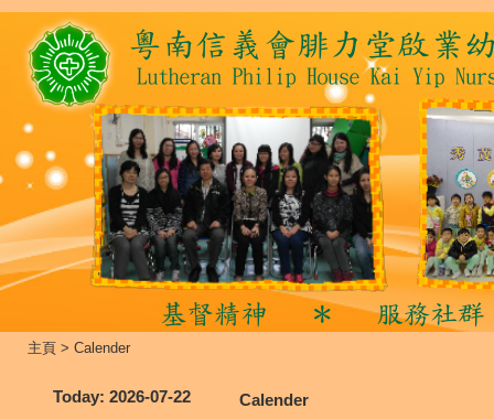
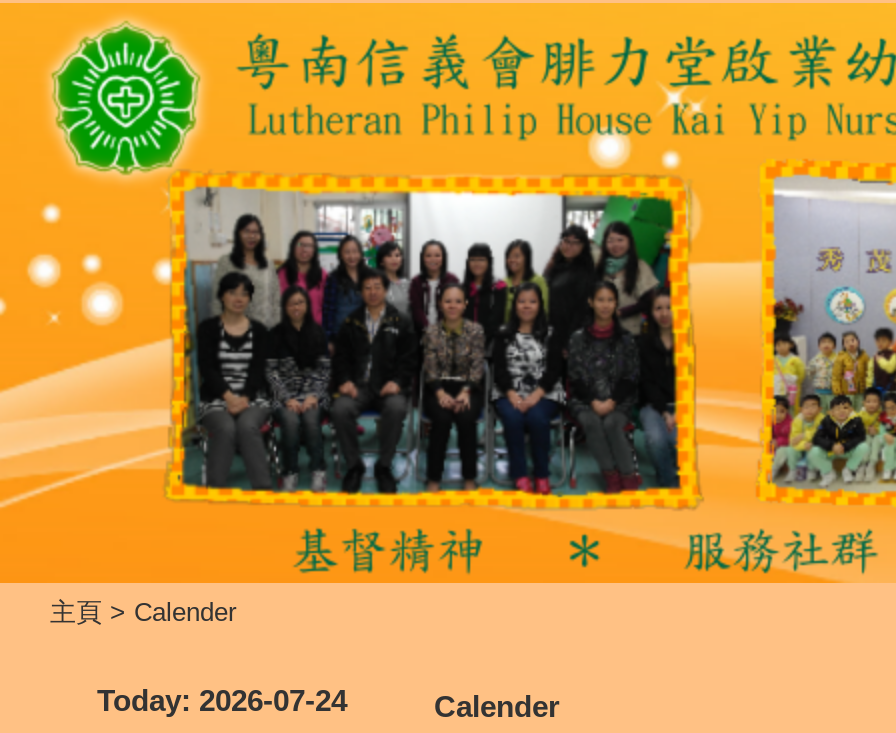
- Today: 2026-07-22
+ Today: 2026-07-24
